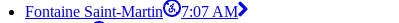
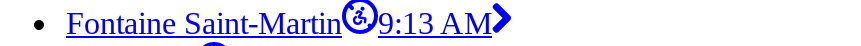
- Fontaine Saint-Martin 7:07 AM
+ Fontaine Saint-Martin 9:13 AM
